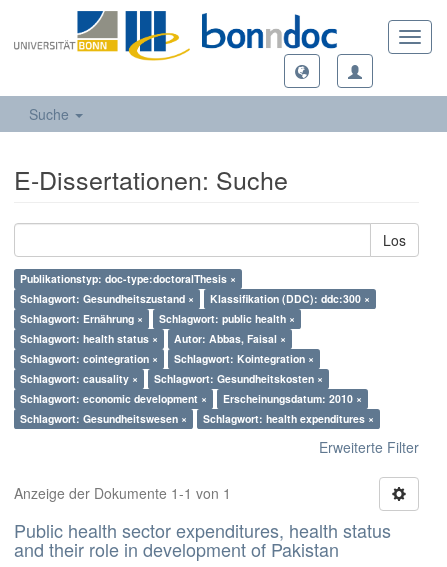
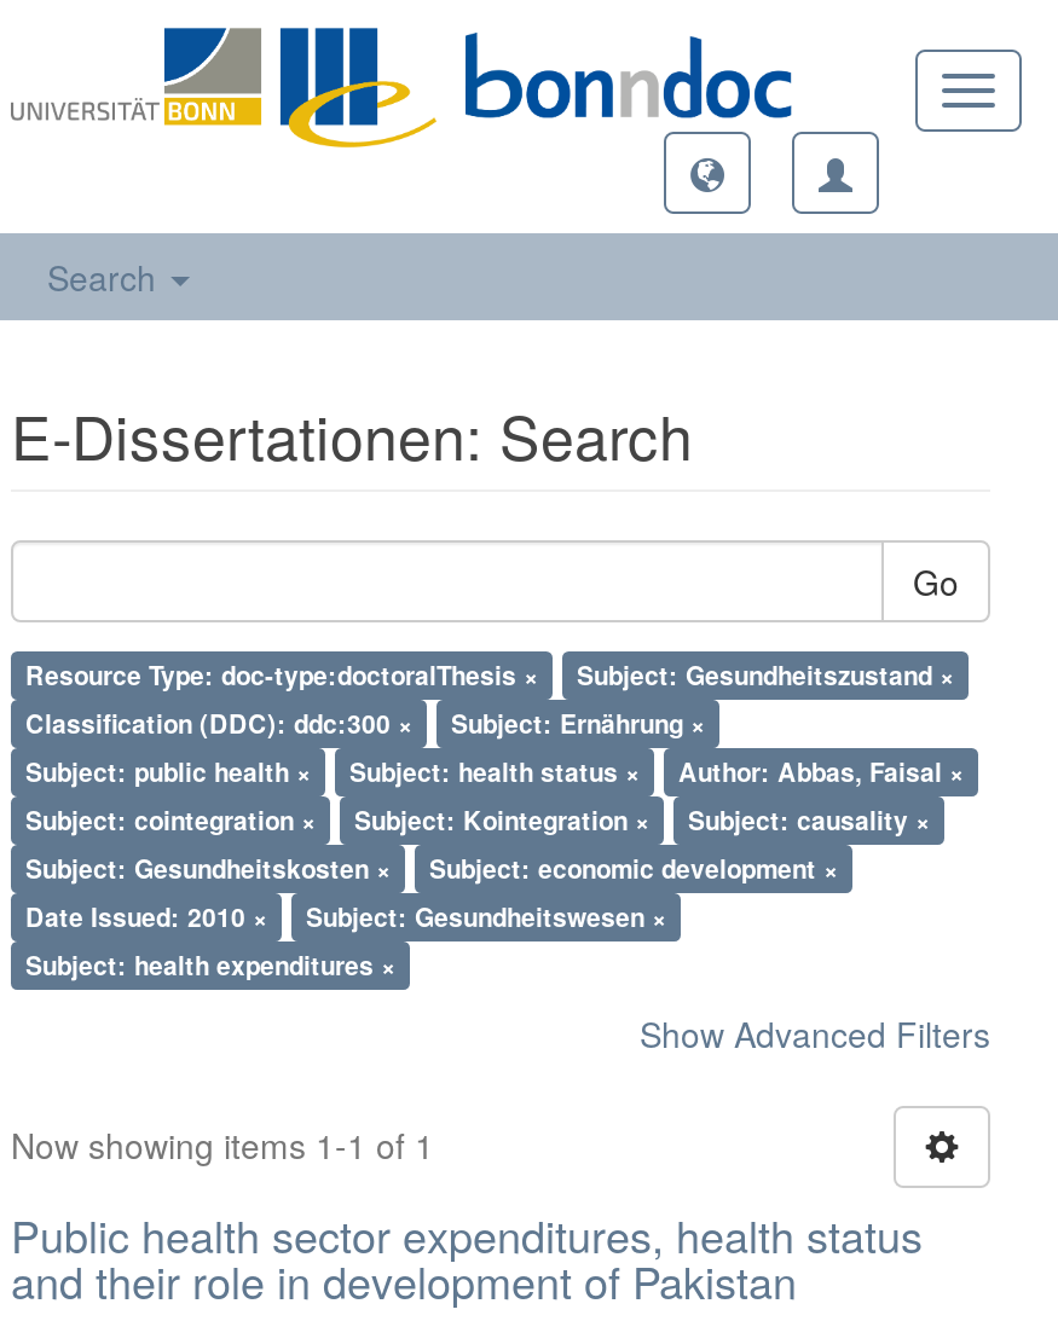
- Suche
+ Search

- E-Dissertationen: Suche
+ E-Dissertationen: Search

- Los
+ Go

- Publikationstyp: doc-type:doctoralThesis ×
- Schlagwort: Gesundheitszustand ×
- Klassifikation (DDC): ddc:300 ×
- Schlagwort: Ernährung ×
- Schlagwort: public health ×
- Schlagwort: health status ×
- Autor: Abbas, Faisal ×
- Schlagwort: cointegration ×
- Schlagwort: Kointegration ×
- Schlagwort: causality ×
- Schlagwort: Gesundheitskosten ×
- Schlagwort: economic development ×
- Erscheinungsdatum: 2010 ×
- Schlagwort: Gesundheitswesen ×
- Schlagwort: health expenditures ×
+ Resource Type: doc-type:doctoralThesis ×
+ Subject: Gesundheitszustand ×
+ Classification (DDC): ddc:300 ×
+ Subject: Ernährung ×
+ Subject: public health ×
+ Subject: health status ×
+ Author: Abbas, Faisal ×
+ Subject: cointegration ×
+ Subject: Kointegration ×
+ Subject: causality ×
+ Subject: Gesundheitskosten ×
+ Subject: economic development ×
+ Date Issued: 2010 ×
+ Subject: Gesundheitswesen ×
+ Subject: health expenditures ×

- Erweiterte Filter
+ Show Advanced Filters

- Anzeige der Dokumente 1-1 von 1
+ Now showing items 1-1 of 1
